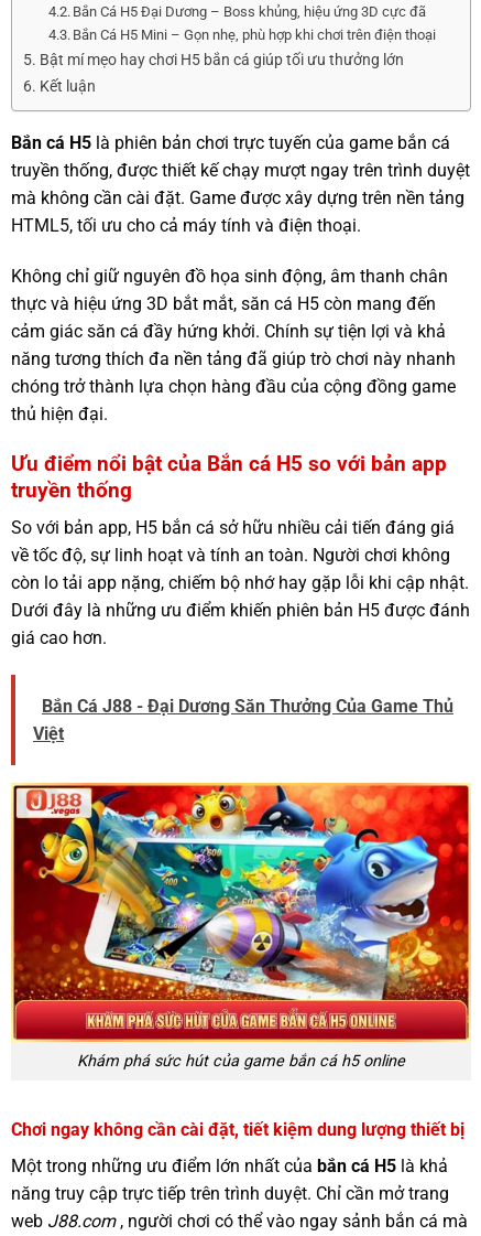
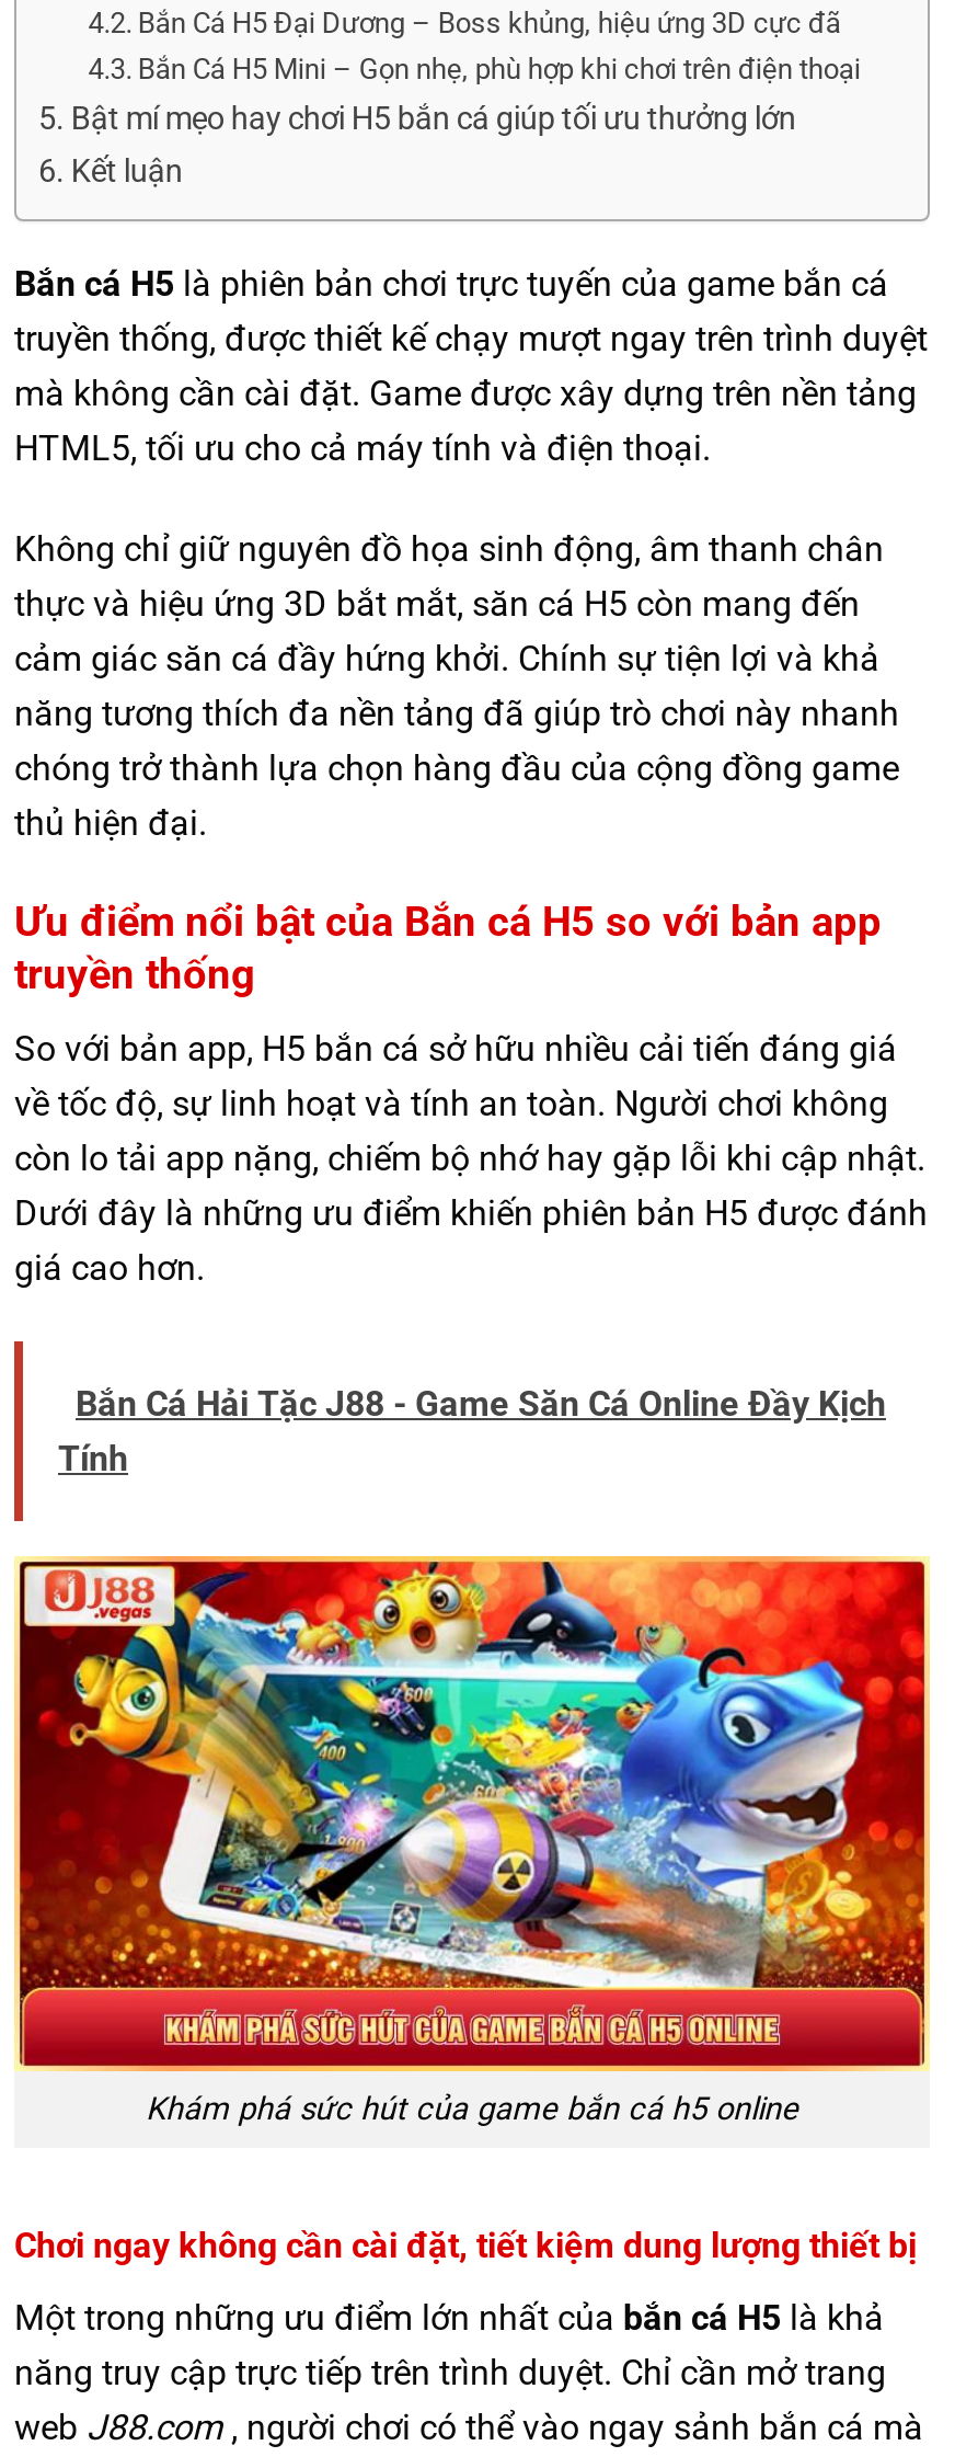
- Bắn Cá J88 - Đại Dương Săn Thưởng Của Game Thủ
- Việt
+ Bắn Cá Hải Tặc J88 - Game Săn Cá Online Đầy Kịch
+ Tính
